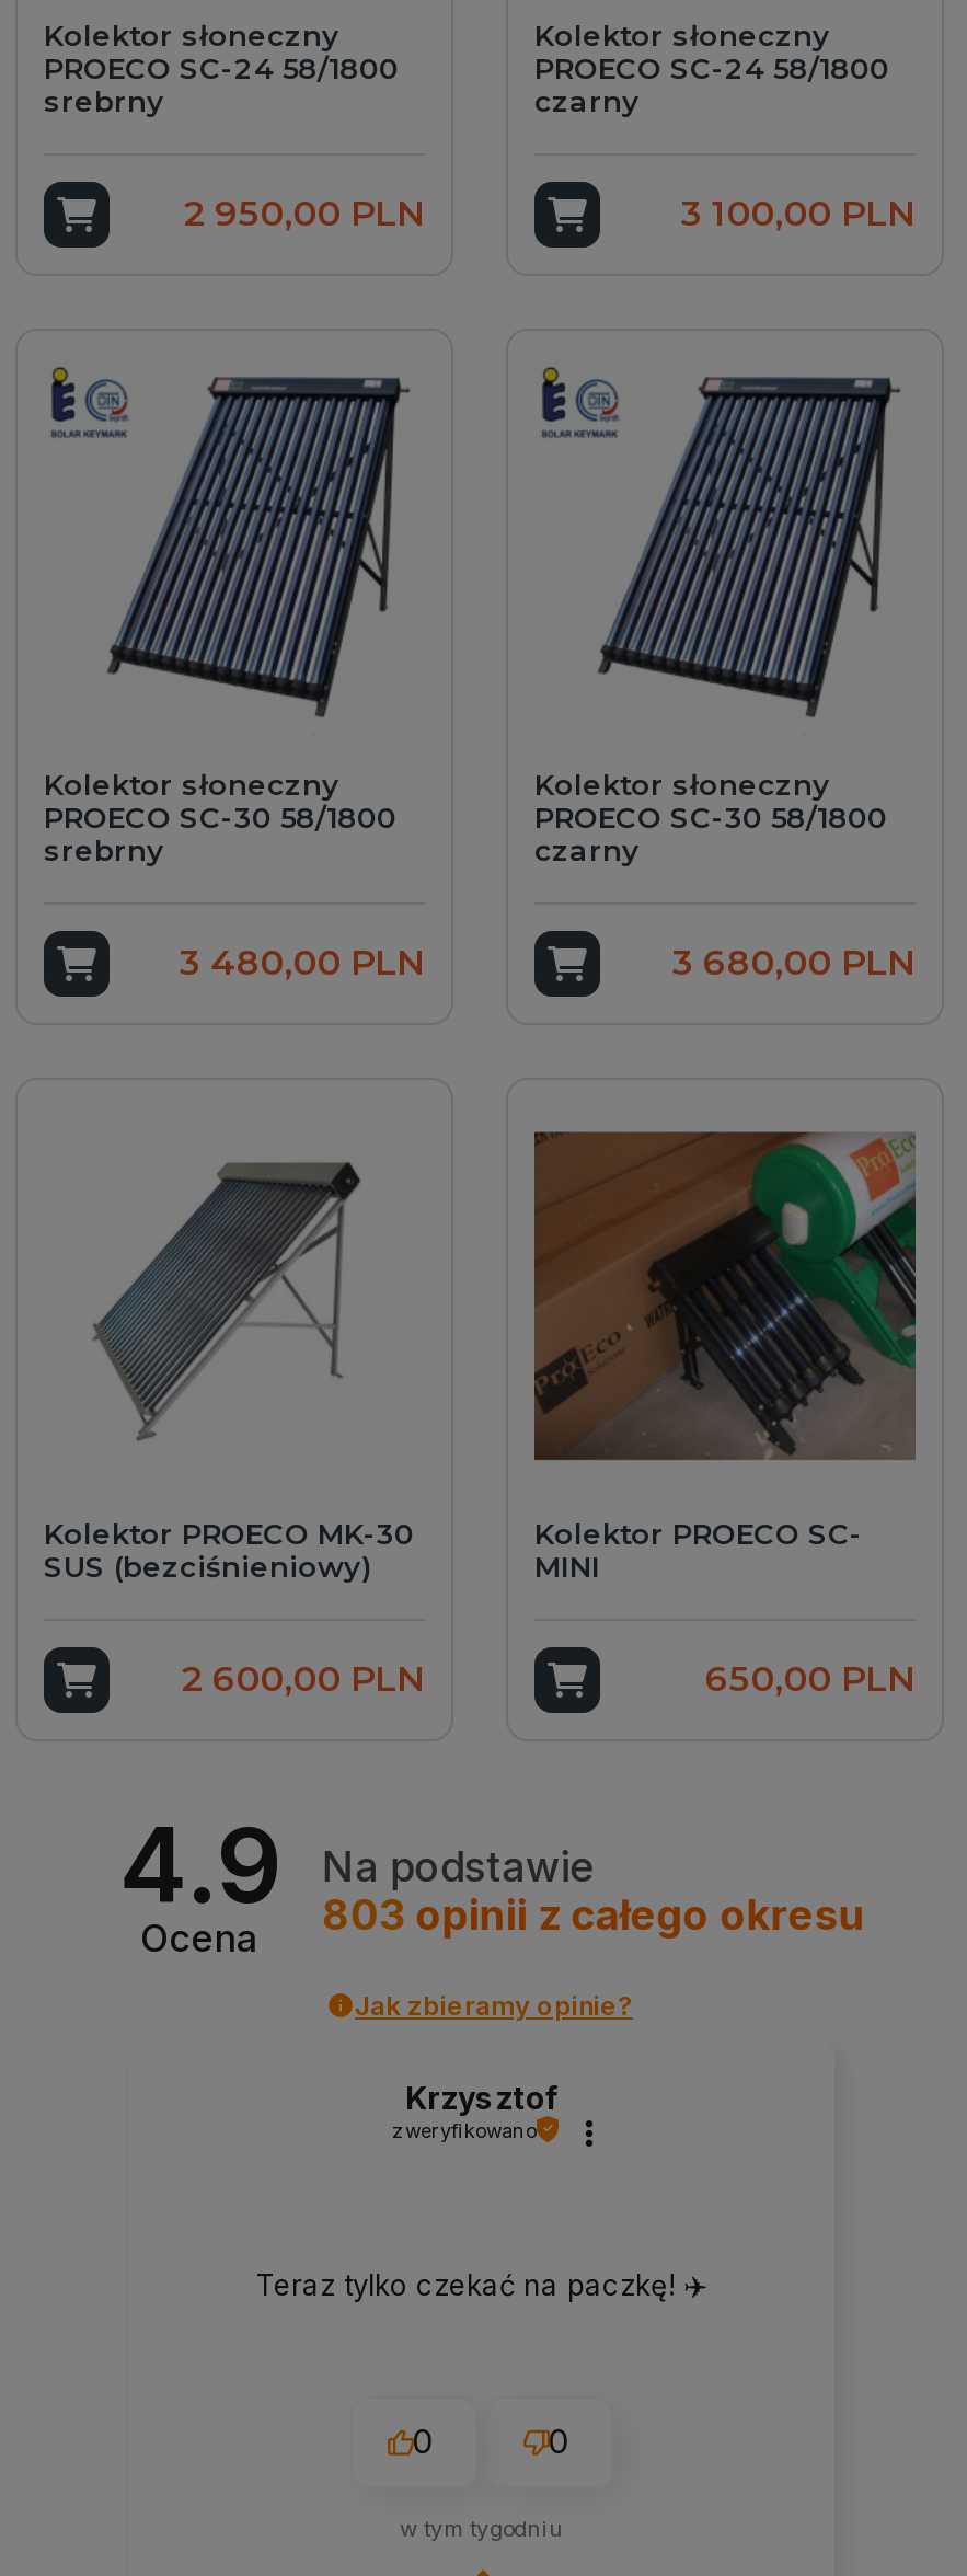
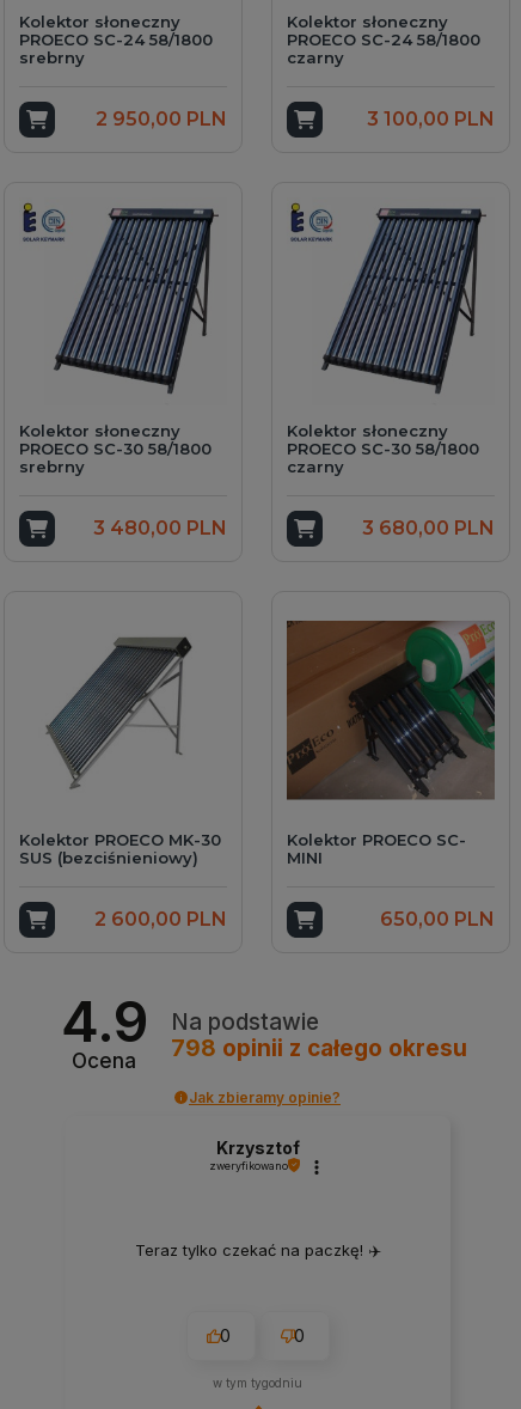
- 803 opinii z całego okresu
+ 798 opinii z całego okresu
